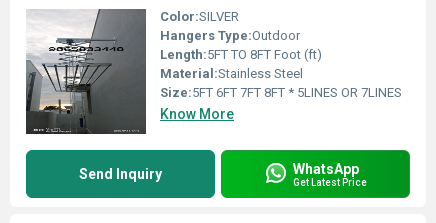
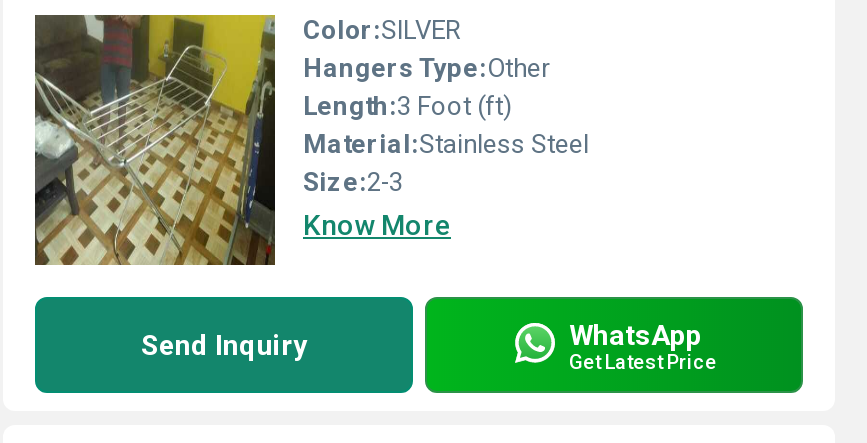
- [image]
- Hangers Type:Outdoor
- Length:5FT TO 8FT Foot (ft)
+ [image]
+ Hangers Type:Other
+ Length:3 Foot (ft)

- Size:5FT 6FT 7FT 8FT * 5LINES OR 7LINES
+ Size:2-3
